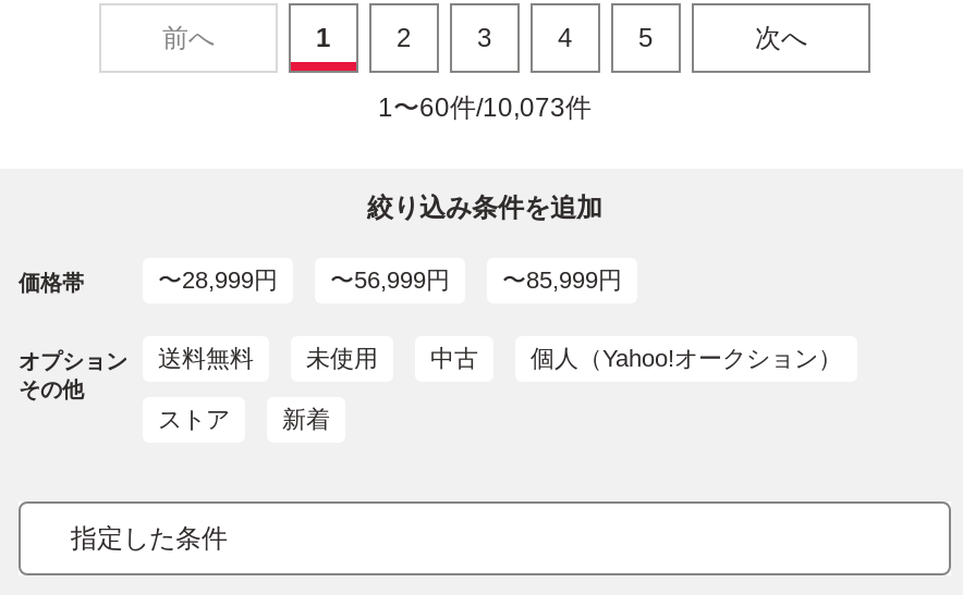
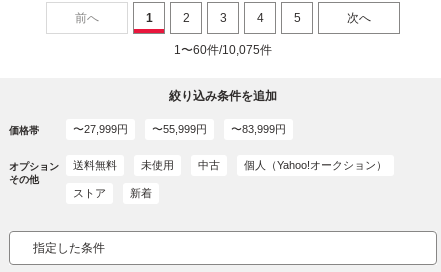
- 1〜60件/10,073件
+ 1〜60件/10,075件

- 〜28,999円
+ 〜27,999円

- 〜56,999円
+ 〜55,999円

- 〜85,999円
+ 〜83,999円
